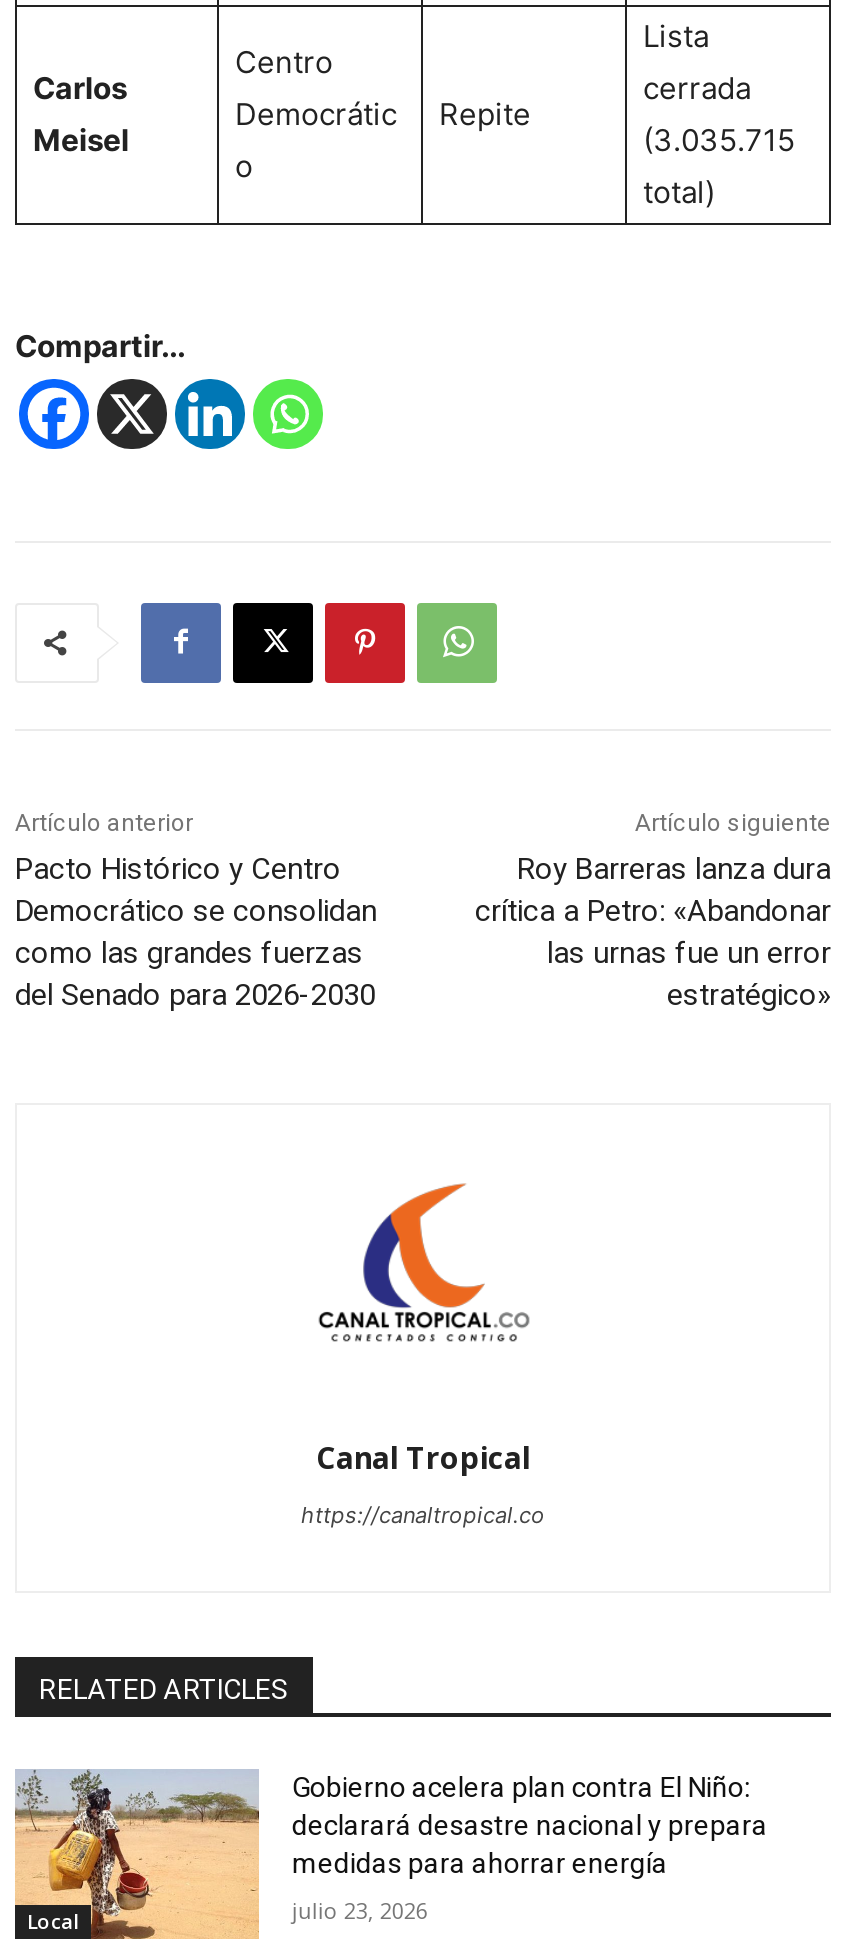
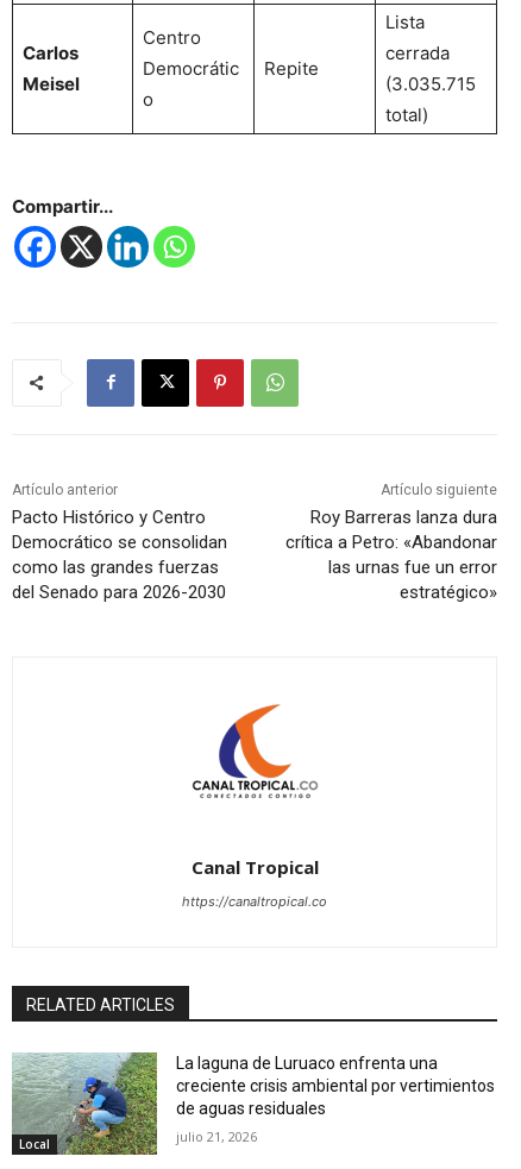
- [image]
- Gobierno acelera plan contra El Niño:
- declarará desastre nacional y prepara
- medidas para ahorrar energía
+ [image]
+ La laguna de Luruaco enfrenta una
+ creciente crisis ambiental por vertimientos
+ de aguas residuales

- julio 23, 2026
+ julio 21, 2026
